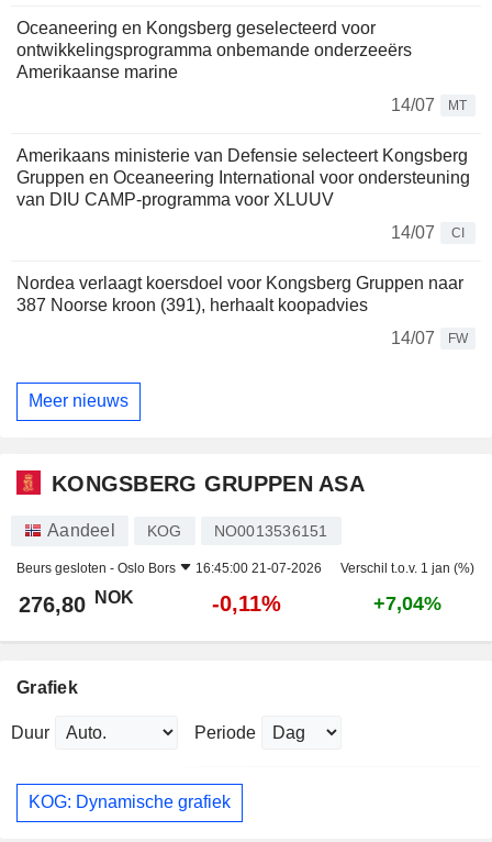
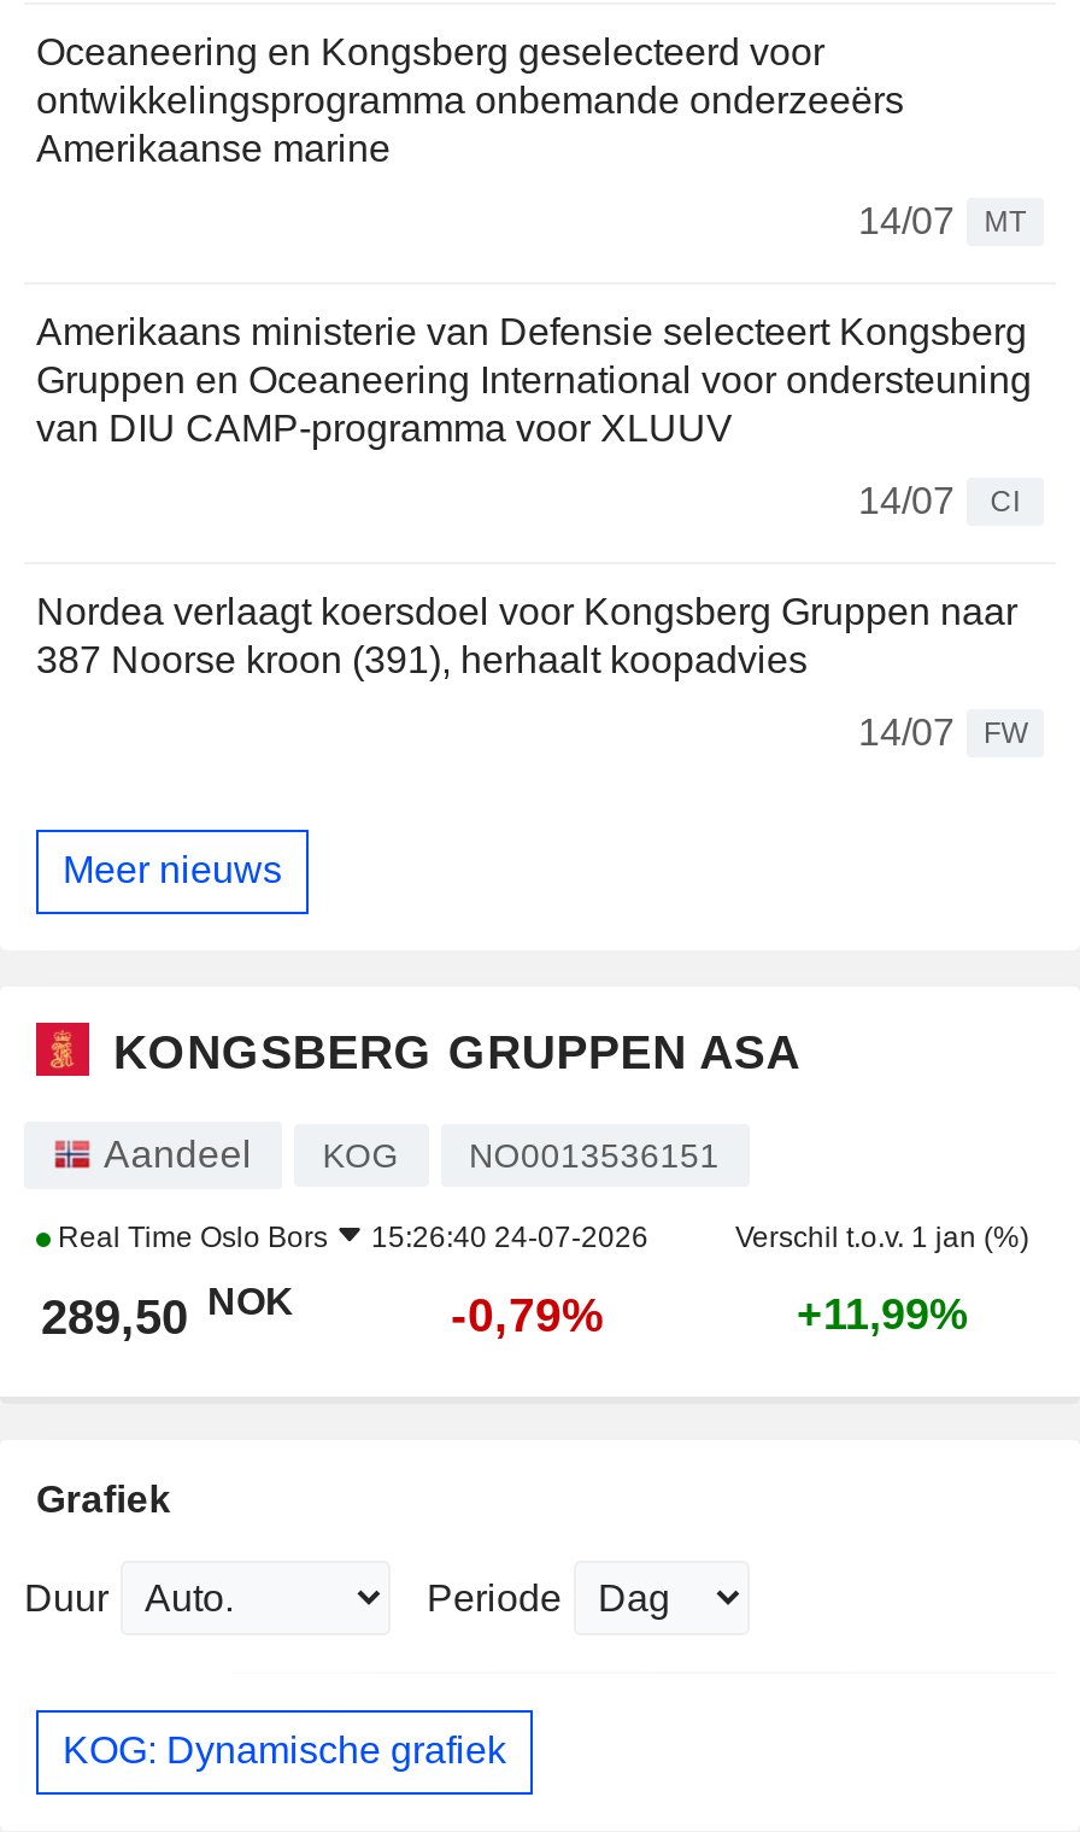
- Beurs gesloten - Oslo Bors
- 16:45:00 21-07-2026
+ Real Time Oslo Bors
+ 15:26:40 24-07-2026

- 276,80 NOK
+ 289,50 NOK

- -0,11%
+ -0,79%

- +7,04%
+ +11,99%
